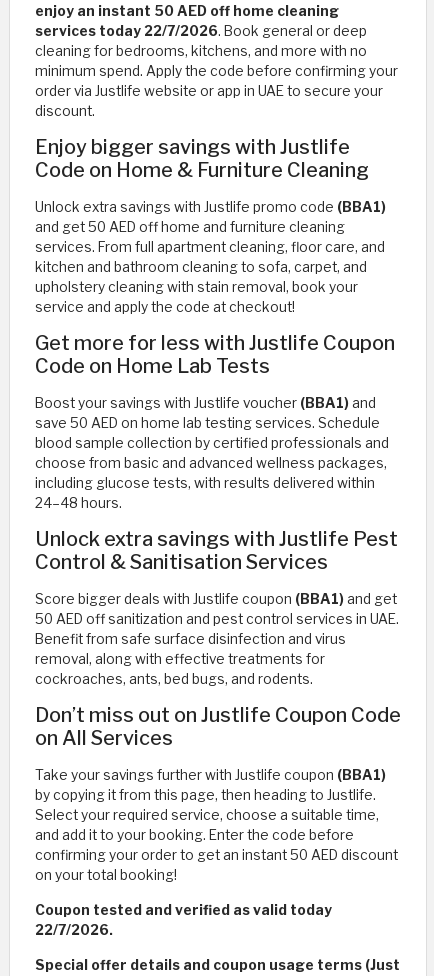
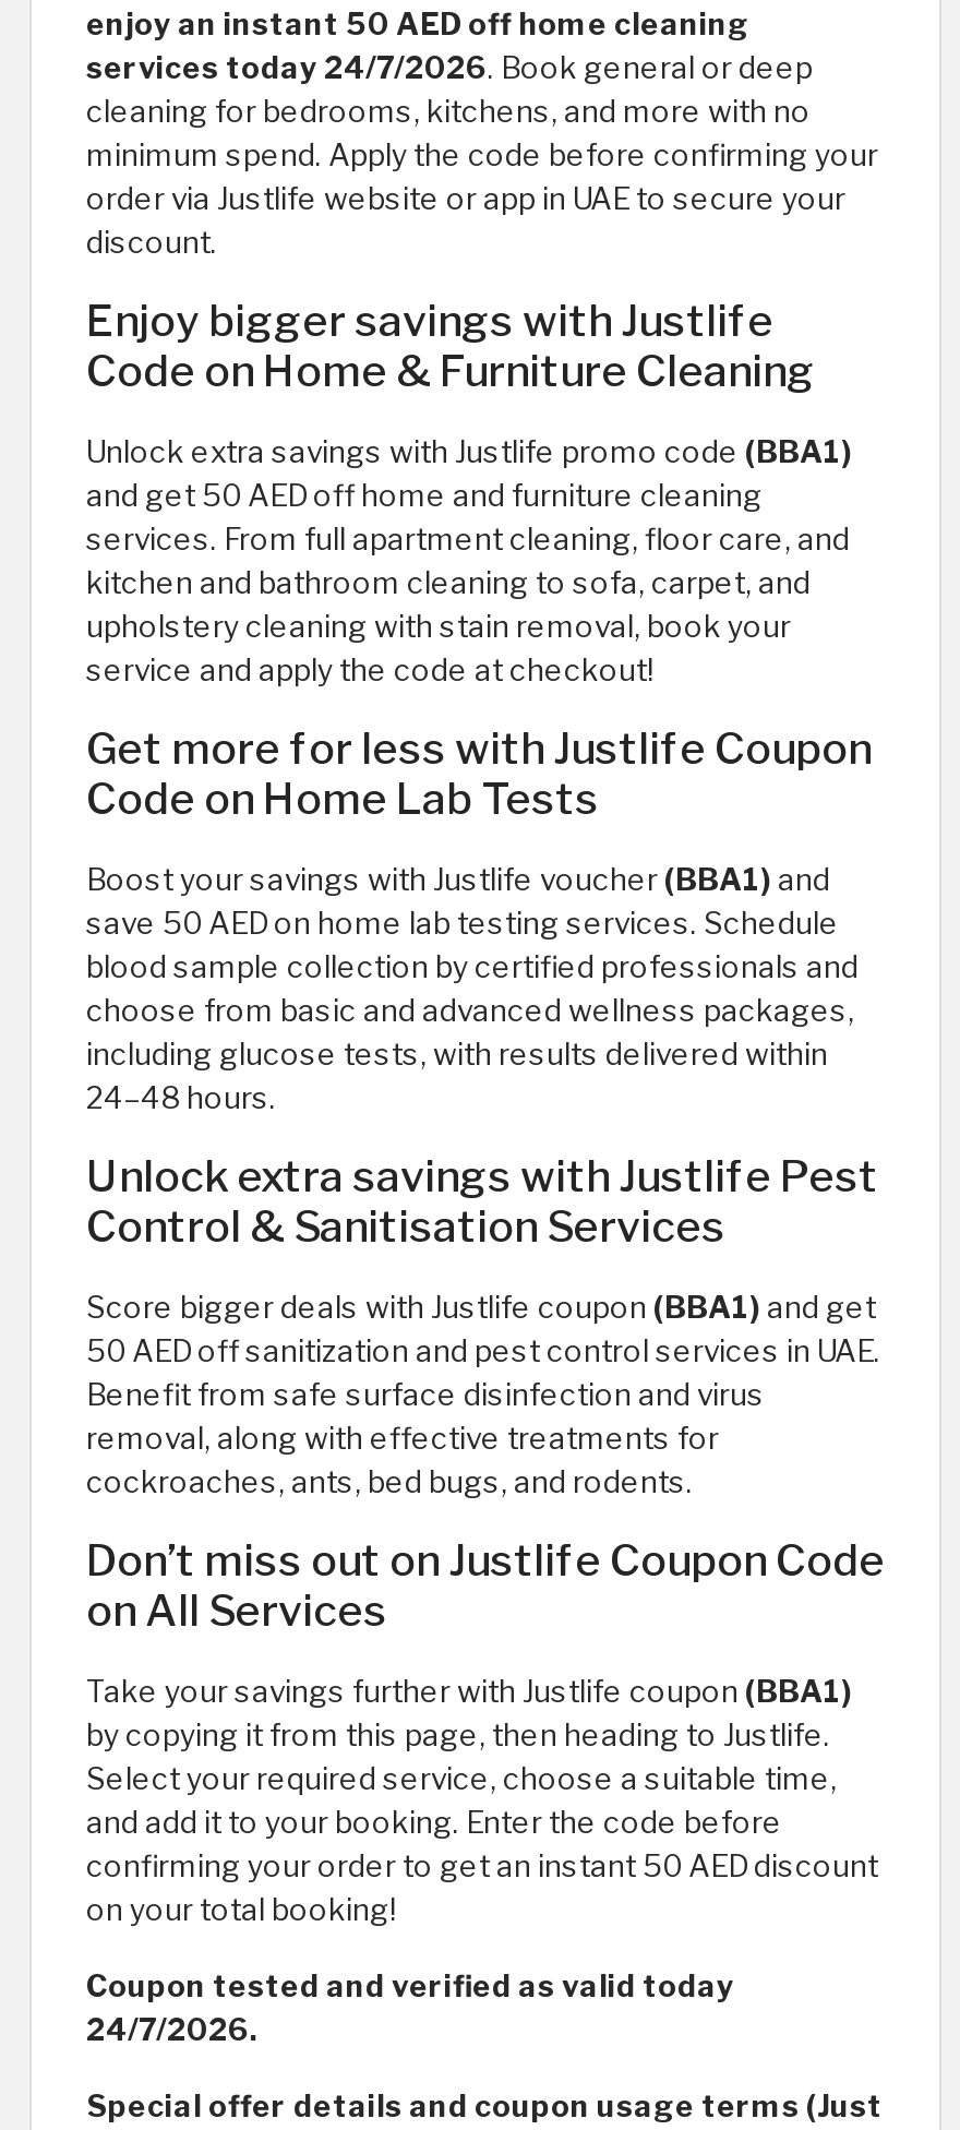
- services today 22/7/2026. Book general or deep
+ services today 24/7/2026. Book general or deep

- 22/7/2026.
+ 24/7/2026.
